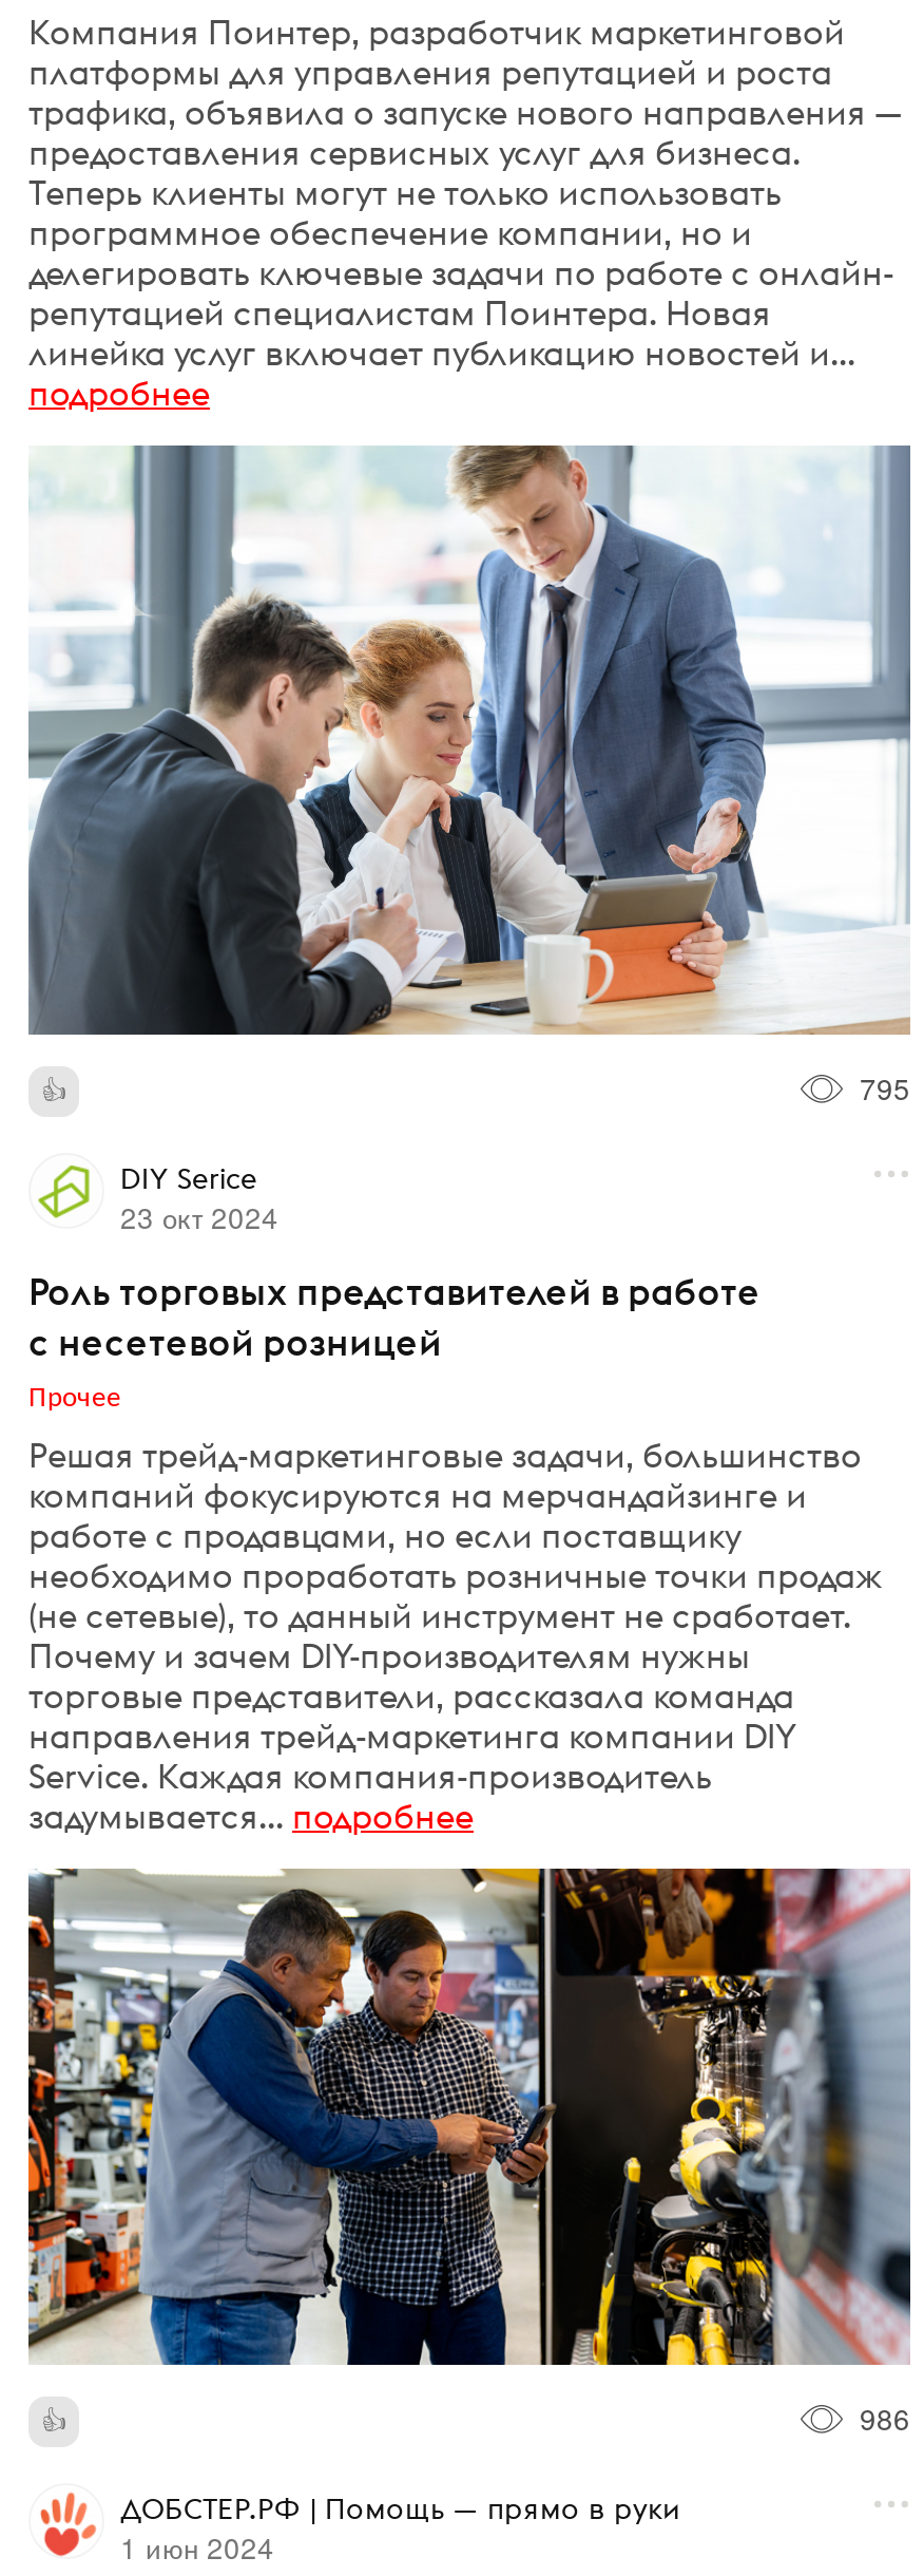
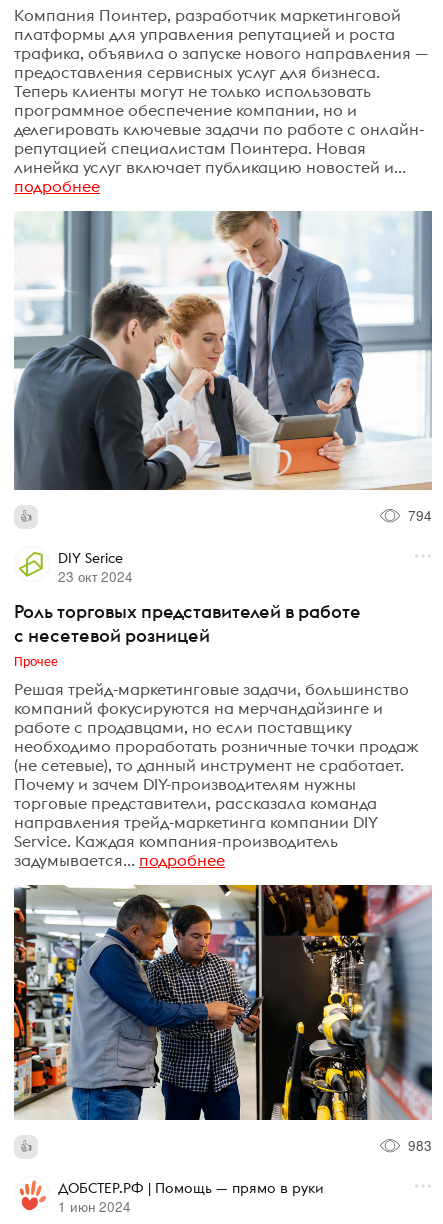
- 795
+ 794

- 986
+ 983
